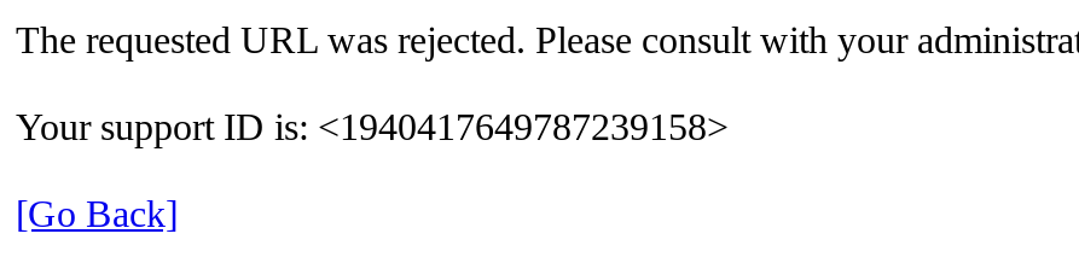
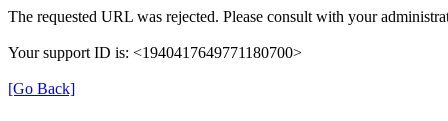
- Your support ID is: <1940417649787239158>
+ Your support ID is: <1940417649771180700>
